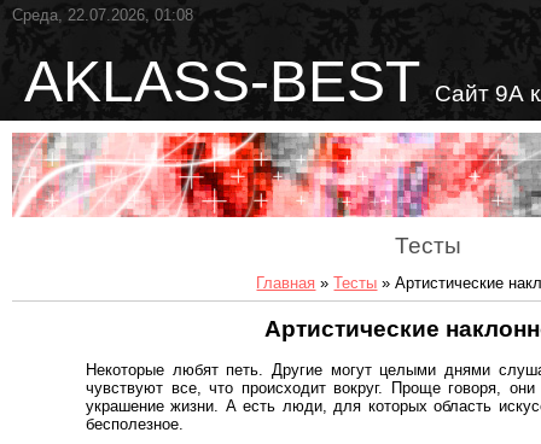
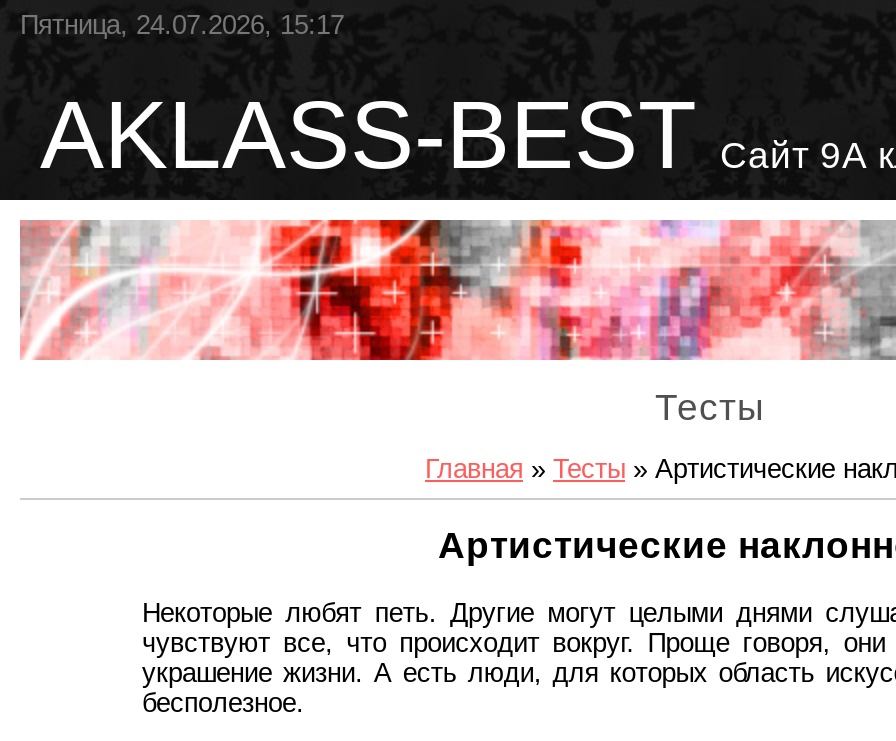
- Среда, 22.07.2026, 01:08
+ Пятница, 24.07.2026, 15:17
